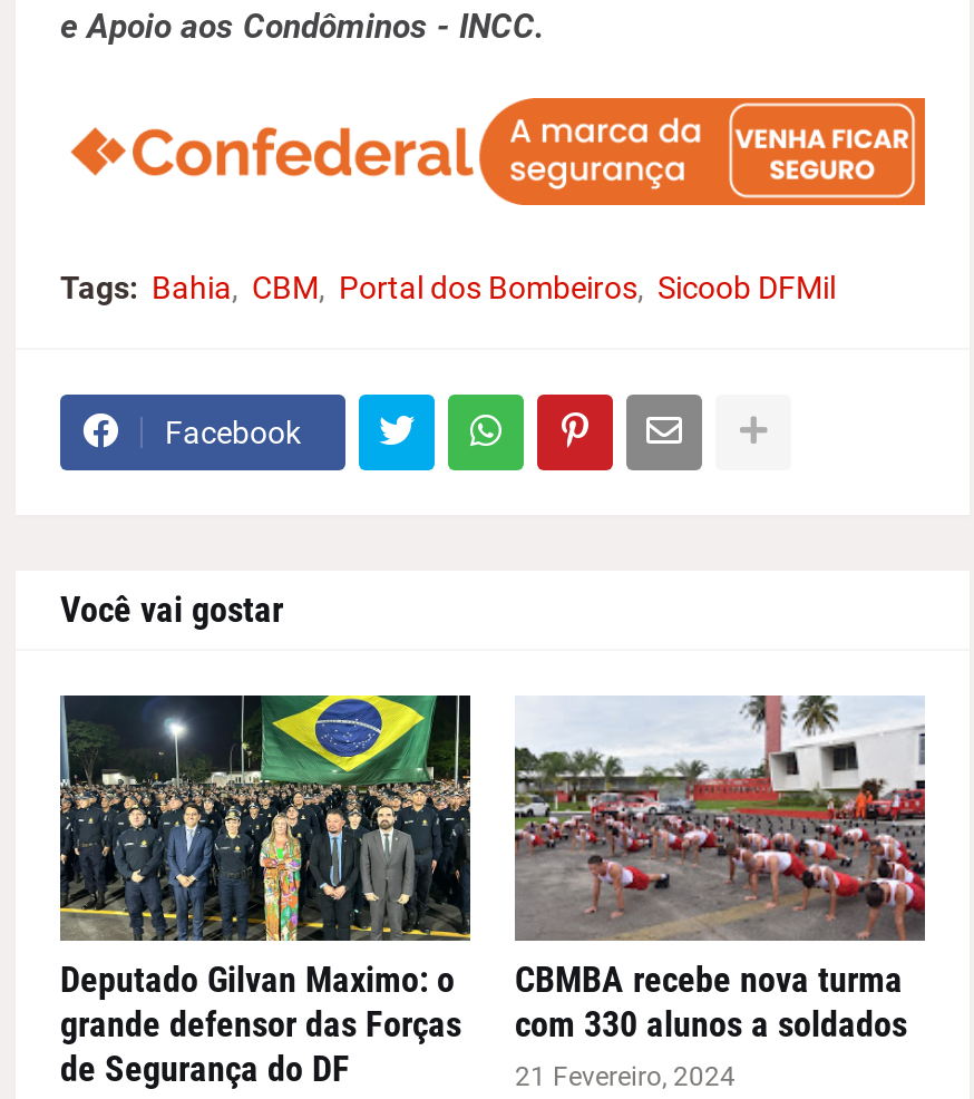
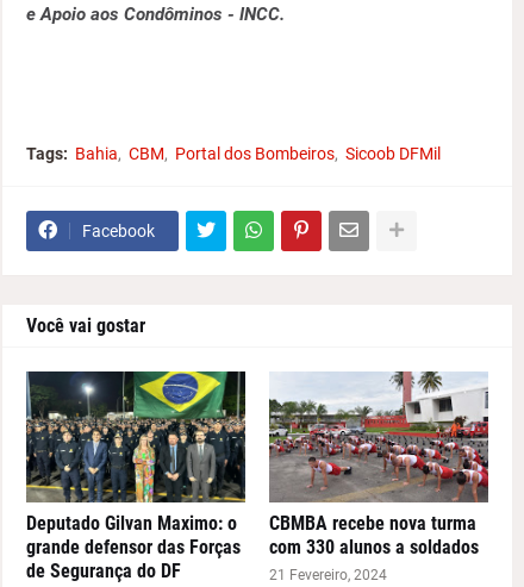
- [image]
